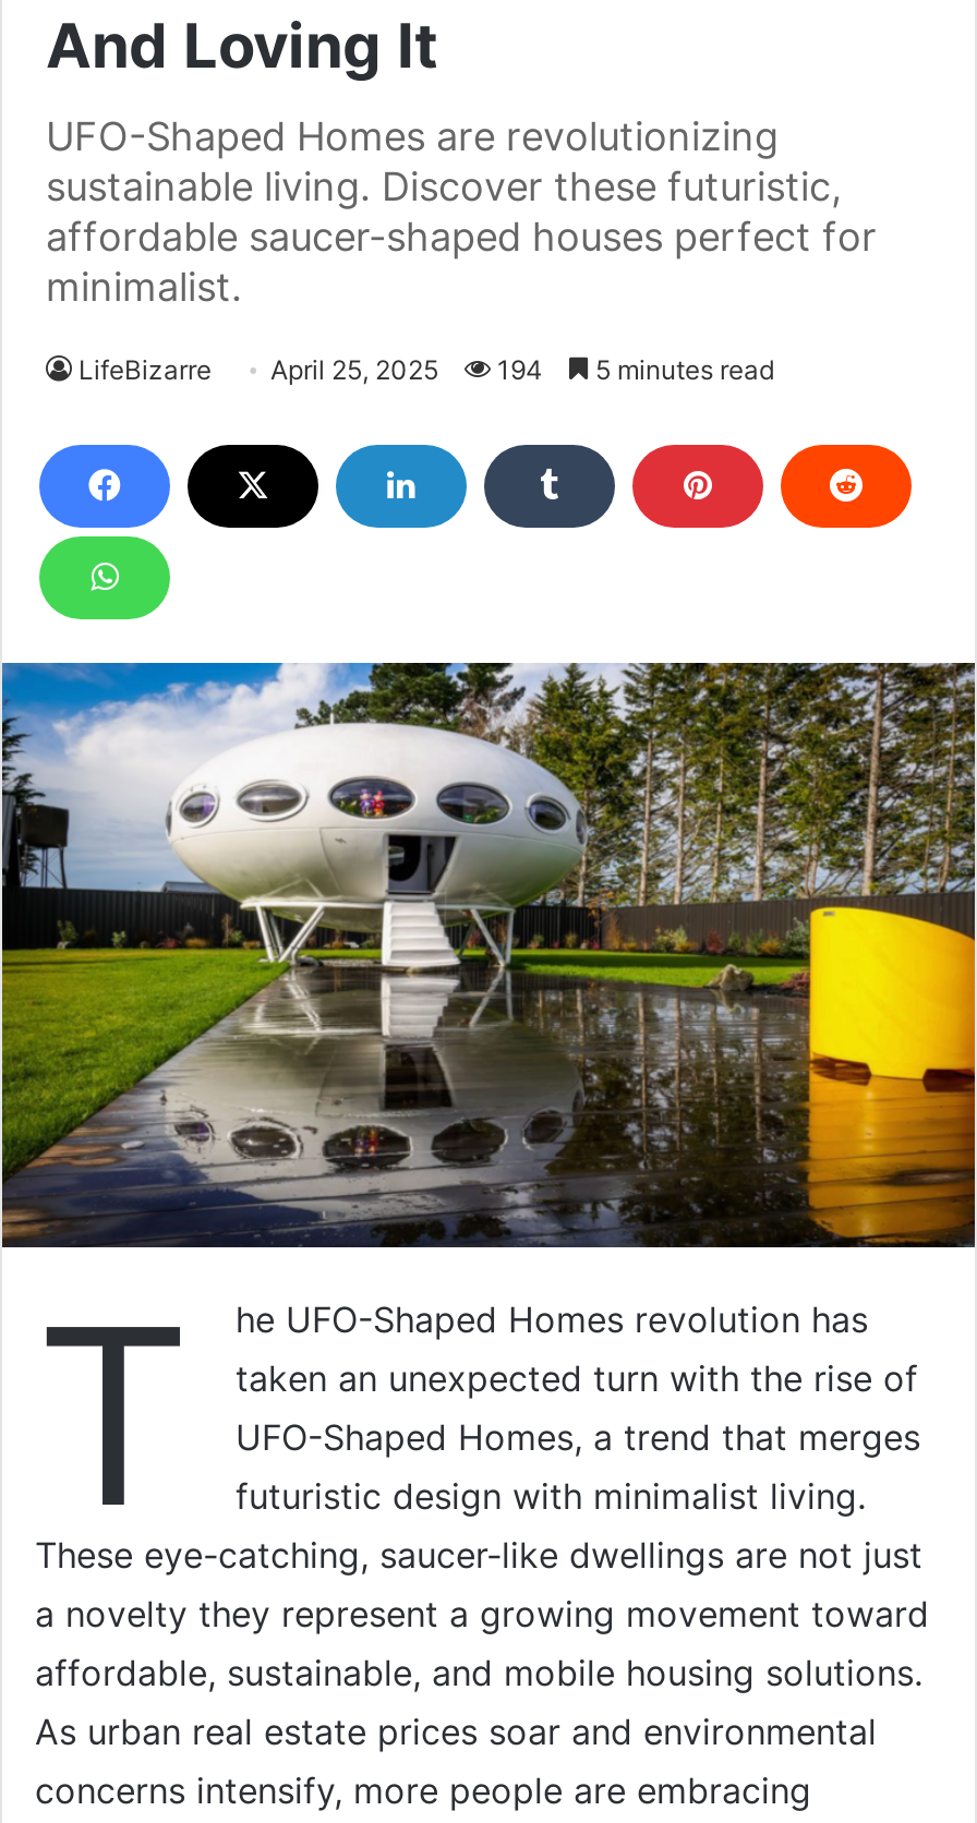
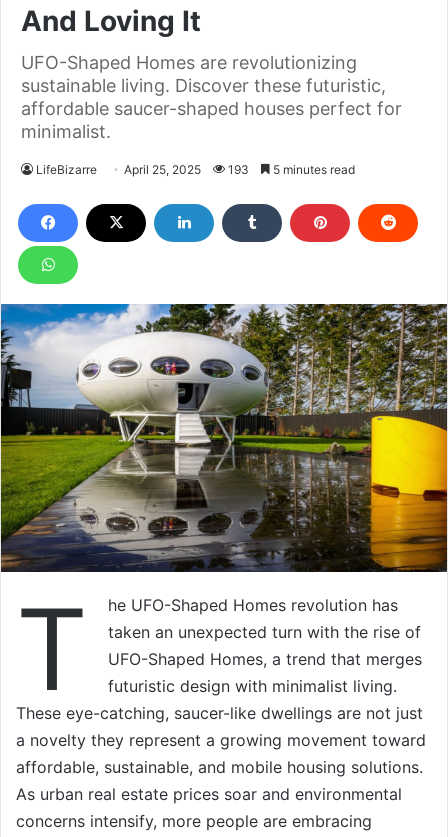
- LifeBizarre April 25, 2025 194 5 minutes read
+ LifeBizarre April 25, 2025 193 5 minutes read
